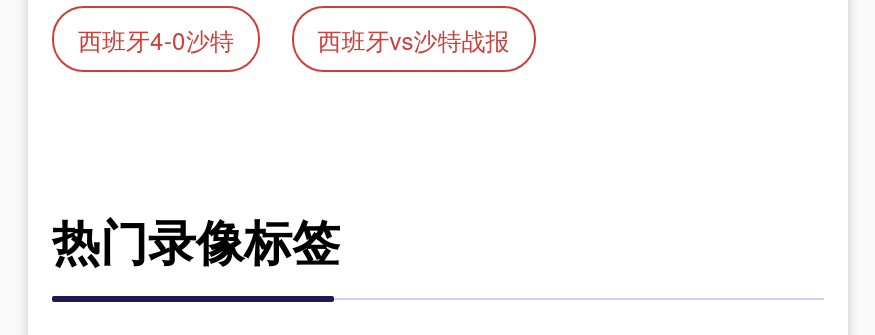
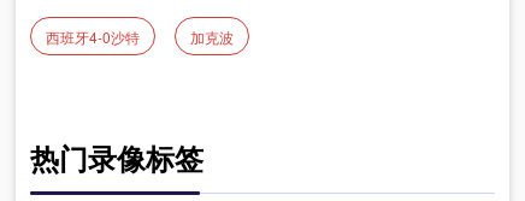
- 西班牙vs沙特战报
+ 加克波
